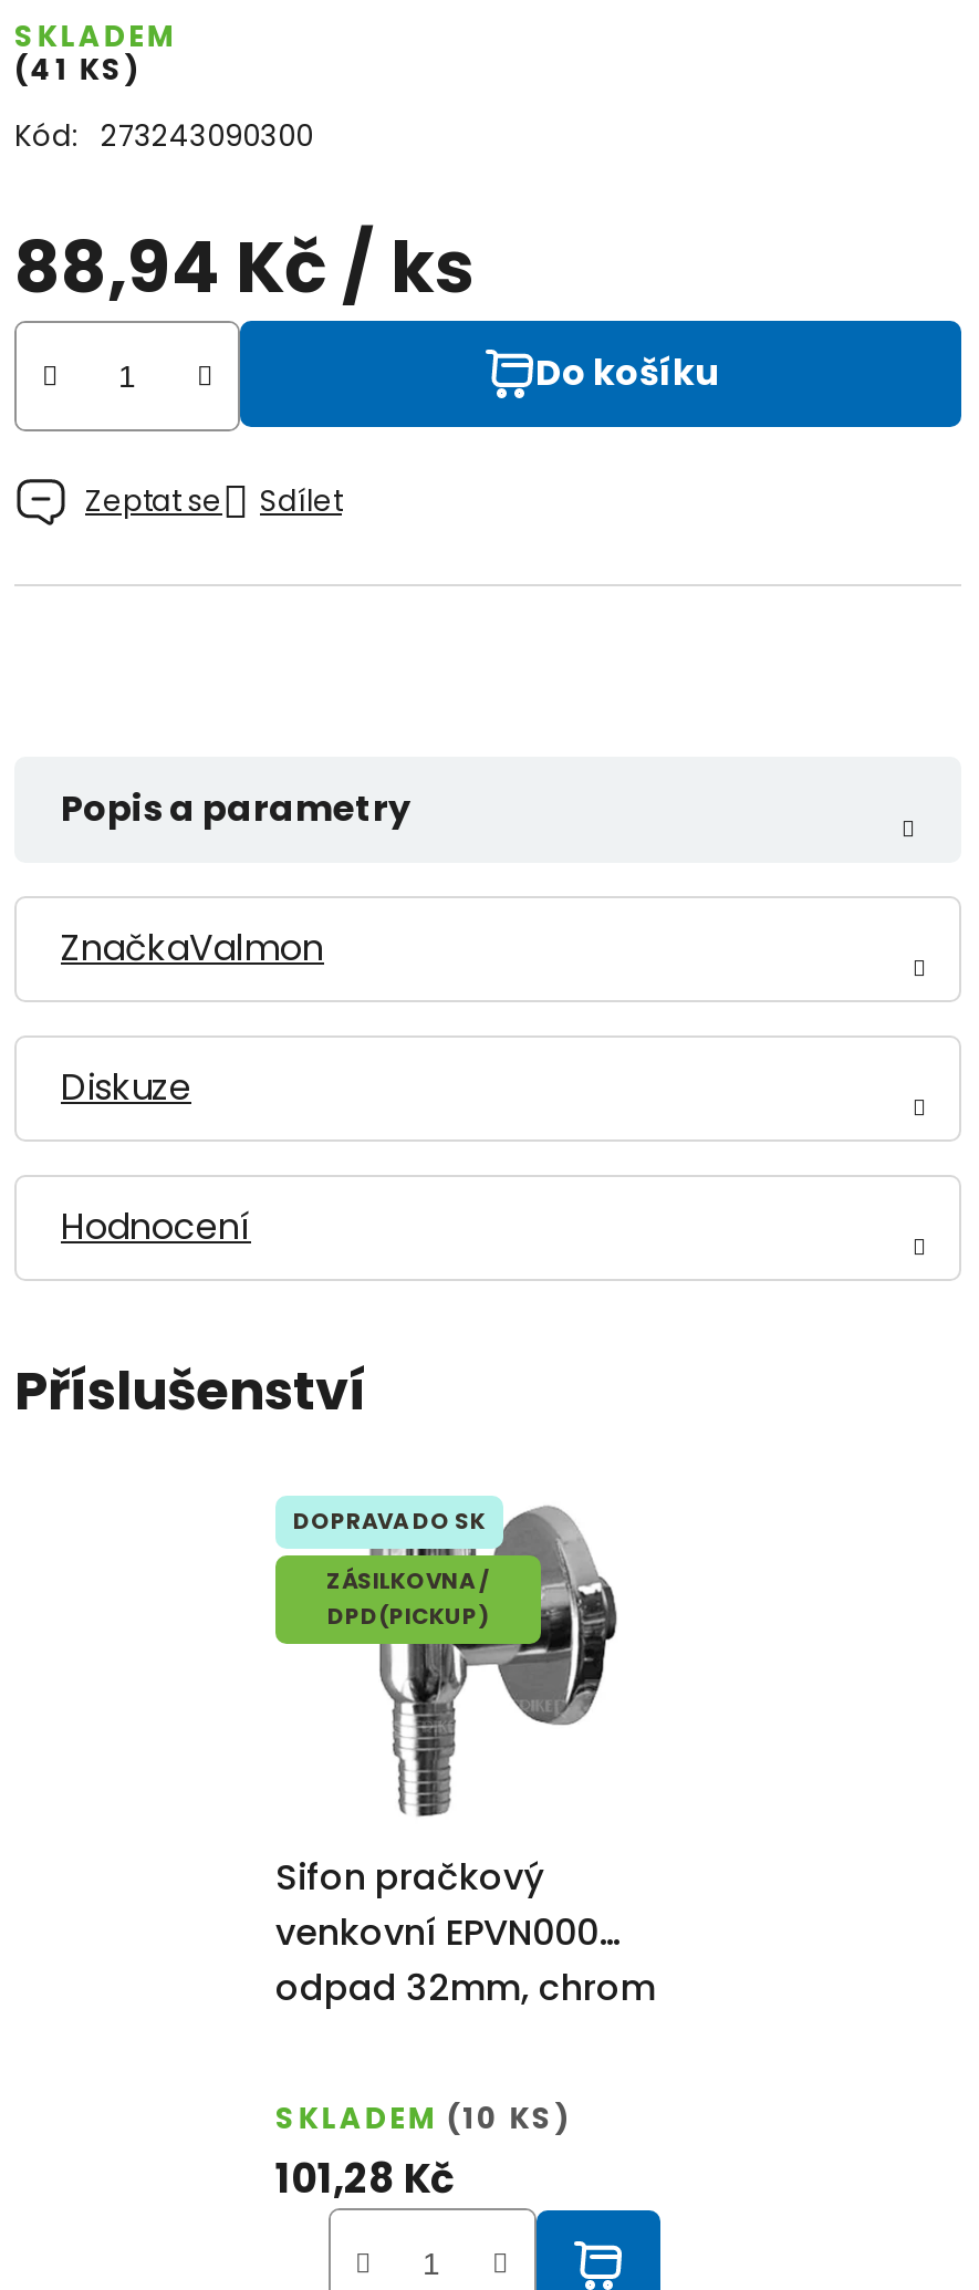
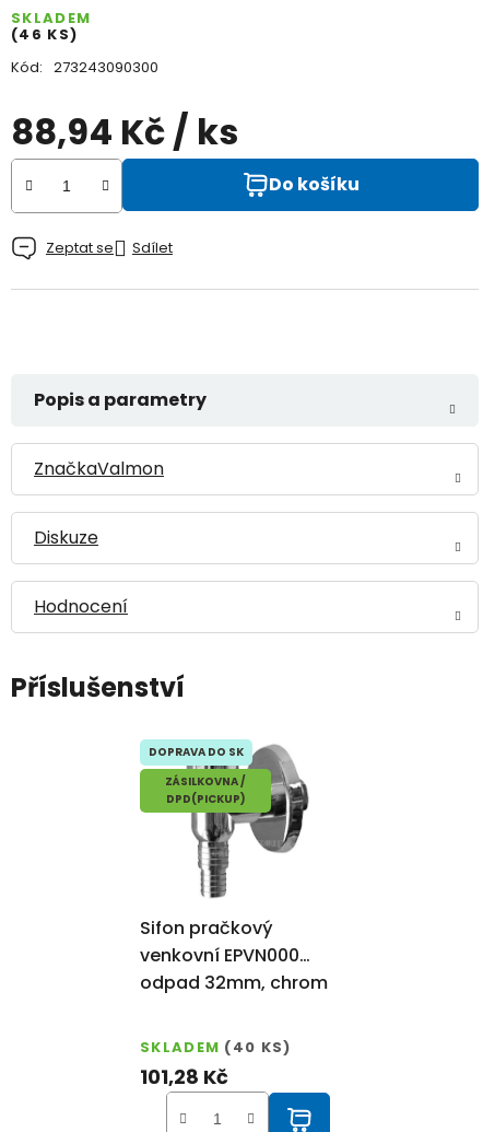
- (41 KS)
+ (46 KS)

- SKLADEM (10 KS)
+ SKLADEM (40 KS)
